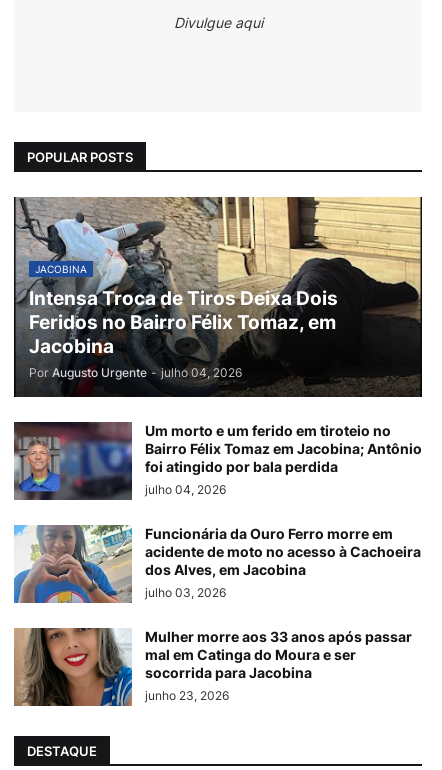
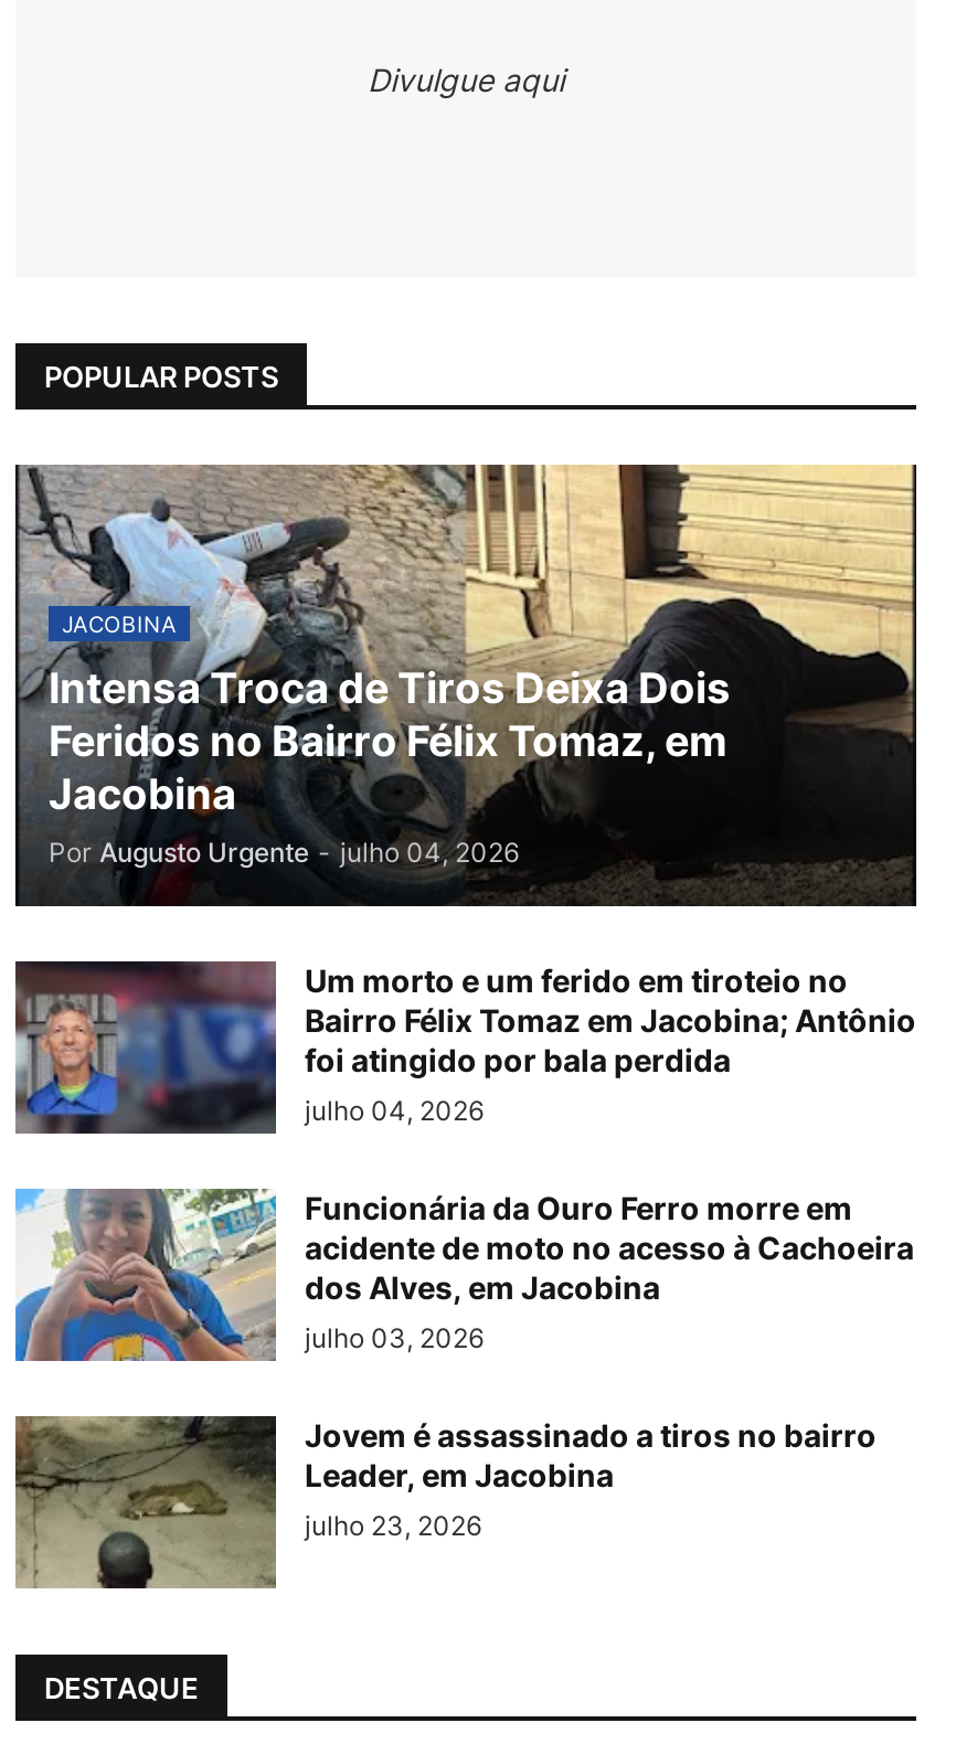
- [image]
- Mulher morre aos 33 anos após passar
- mal em Catinga do Moura e ser
- socorrida para Jacobina
- junho 23, 2026
+ [image]
+ Jovem é assassinado a tiros no bairro
+ Leader, em Jacobina
+ julho 23, 2026
